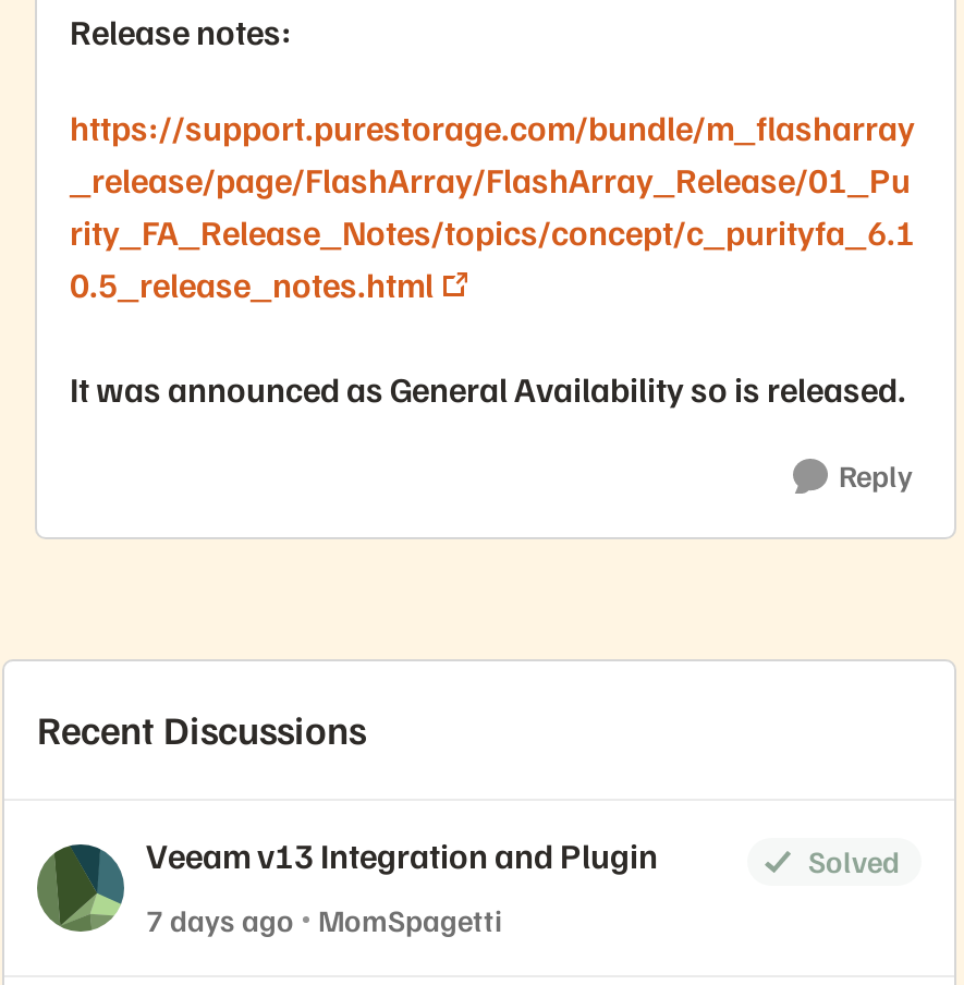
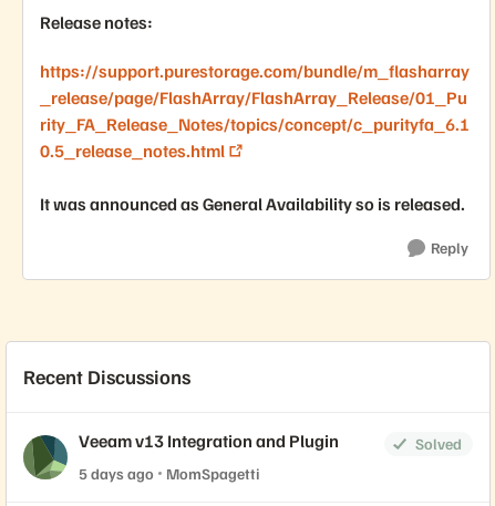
- 7 days ago MomSpagetti
+ 5 days ago MomSpagetti
